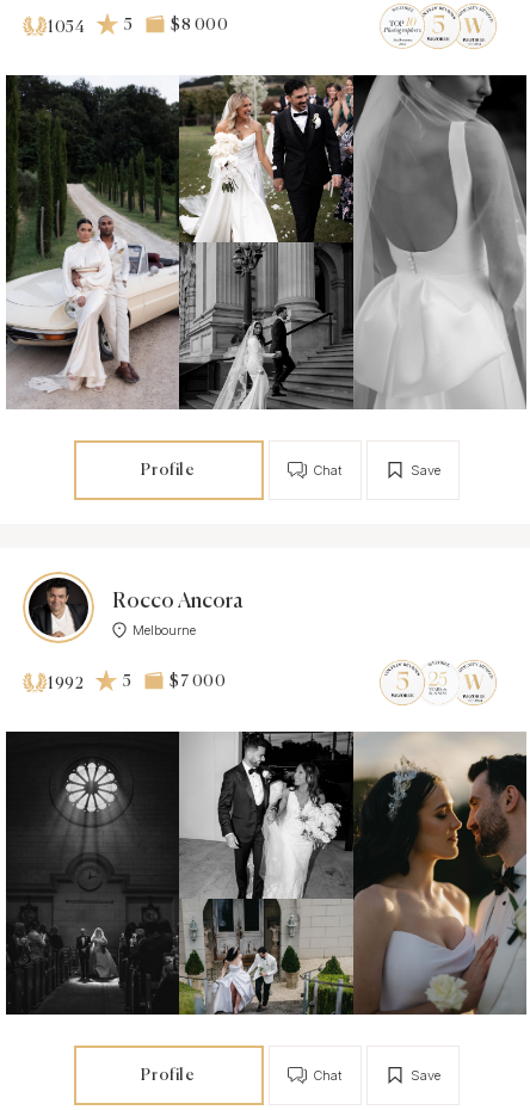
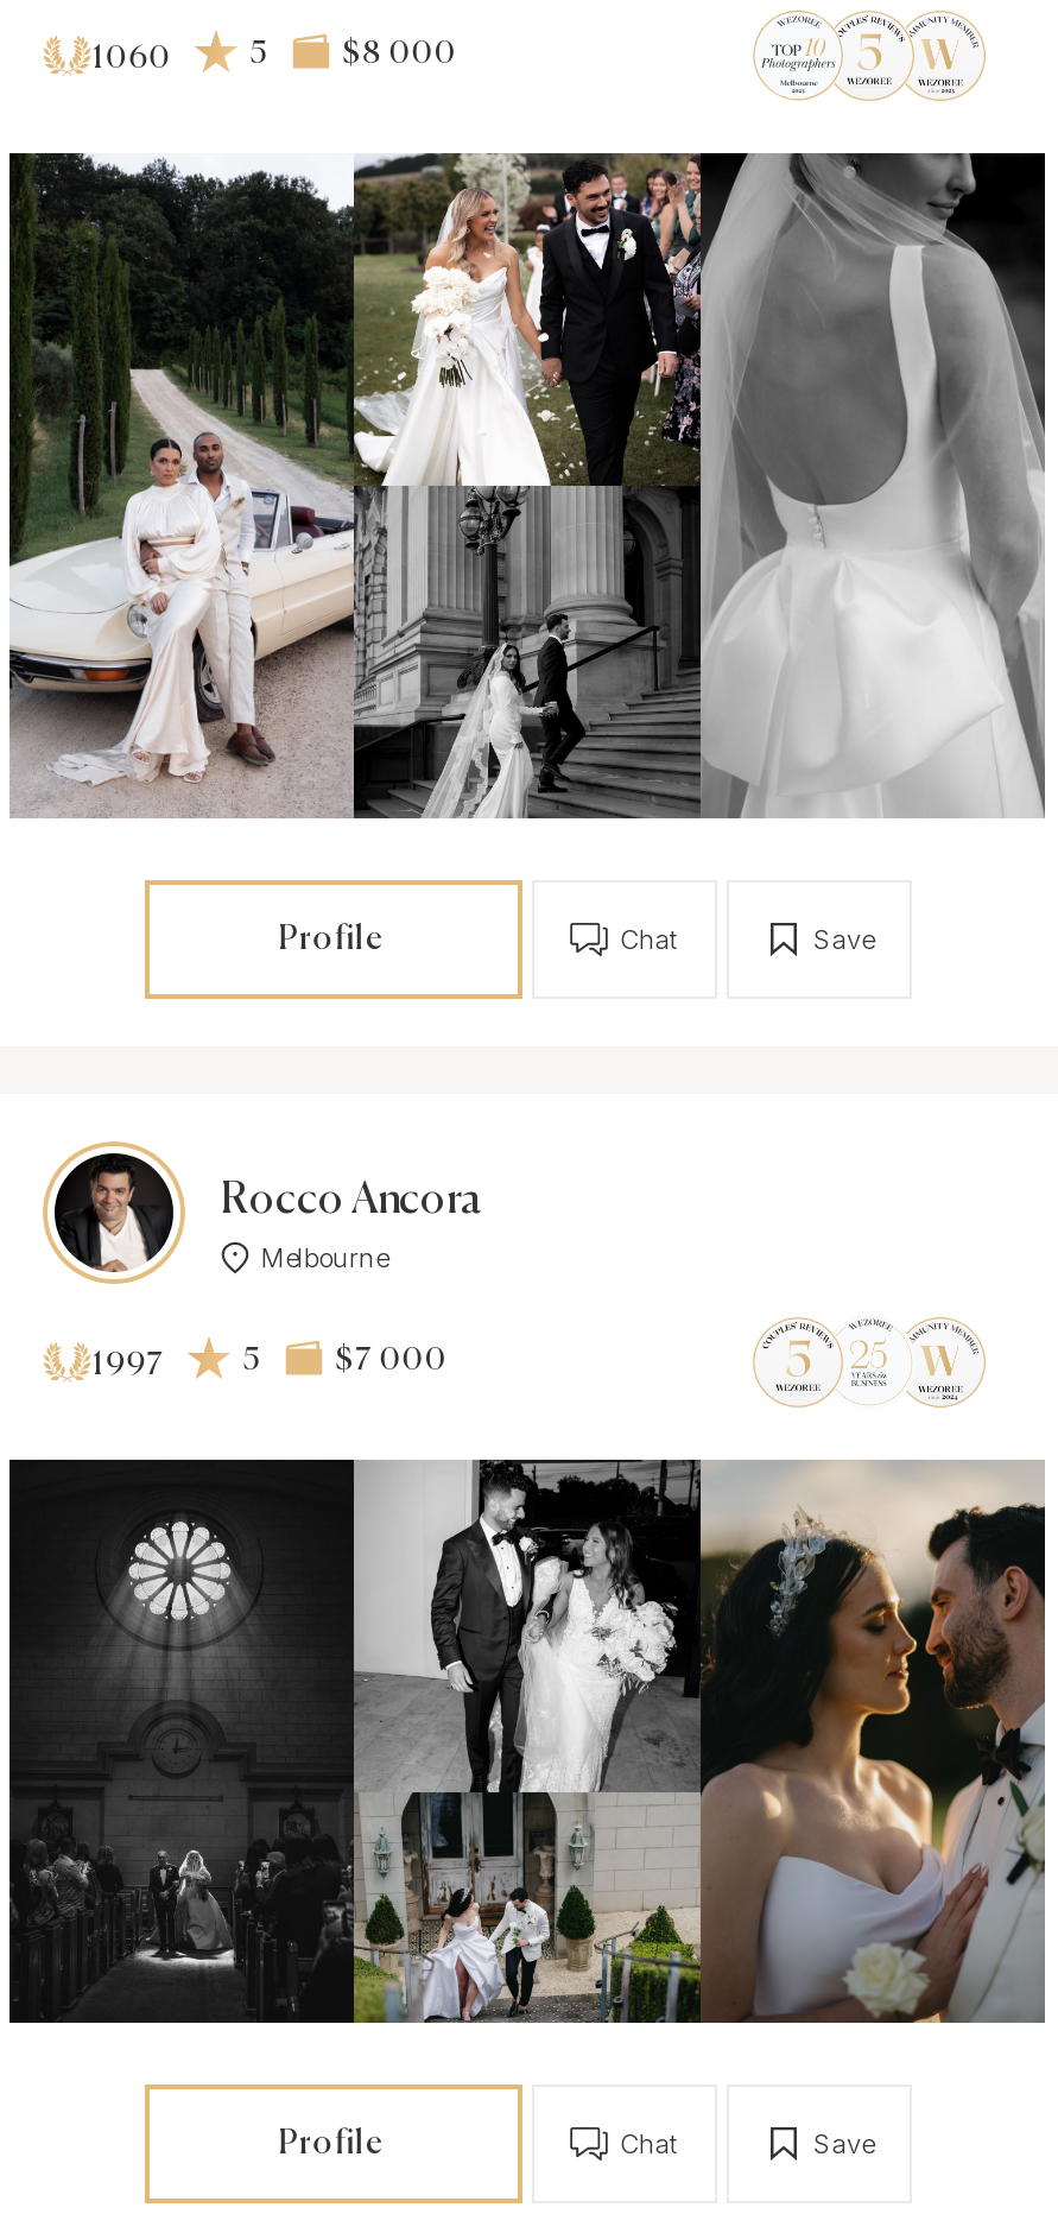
- 1054
+ 1060

- 1992
+ 1997
